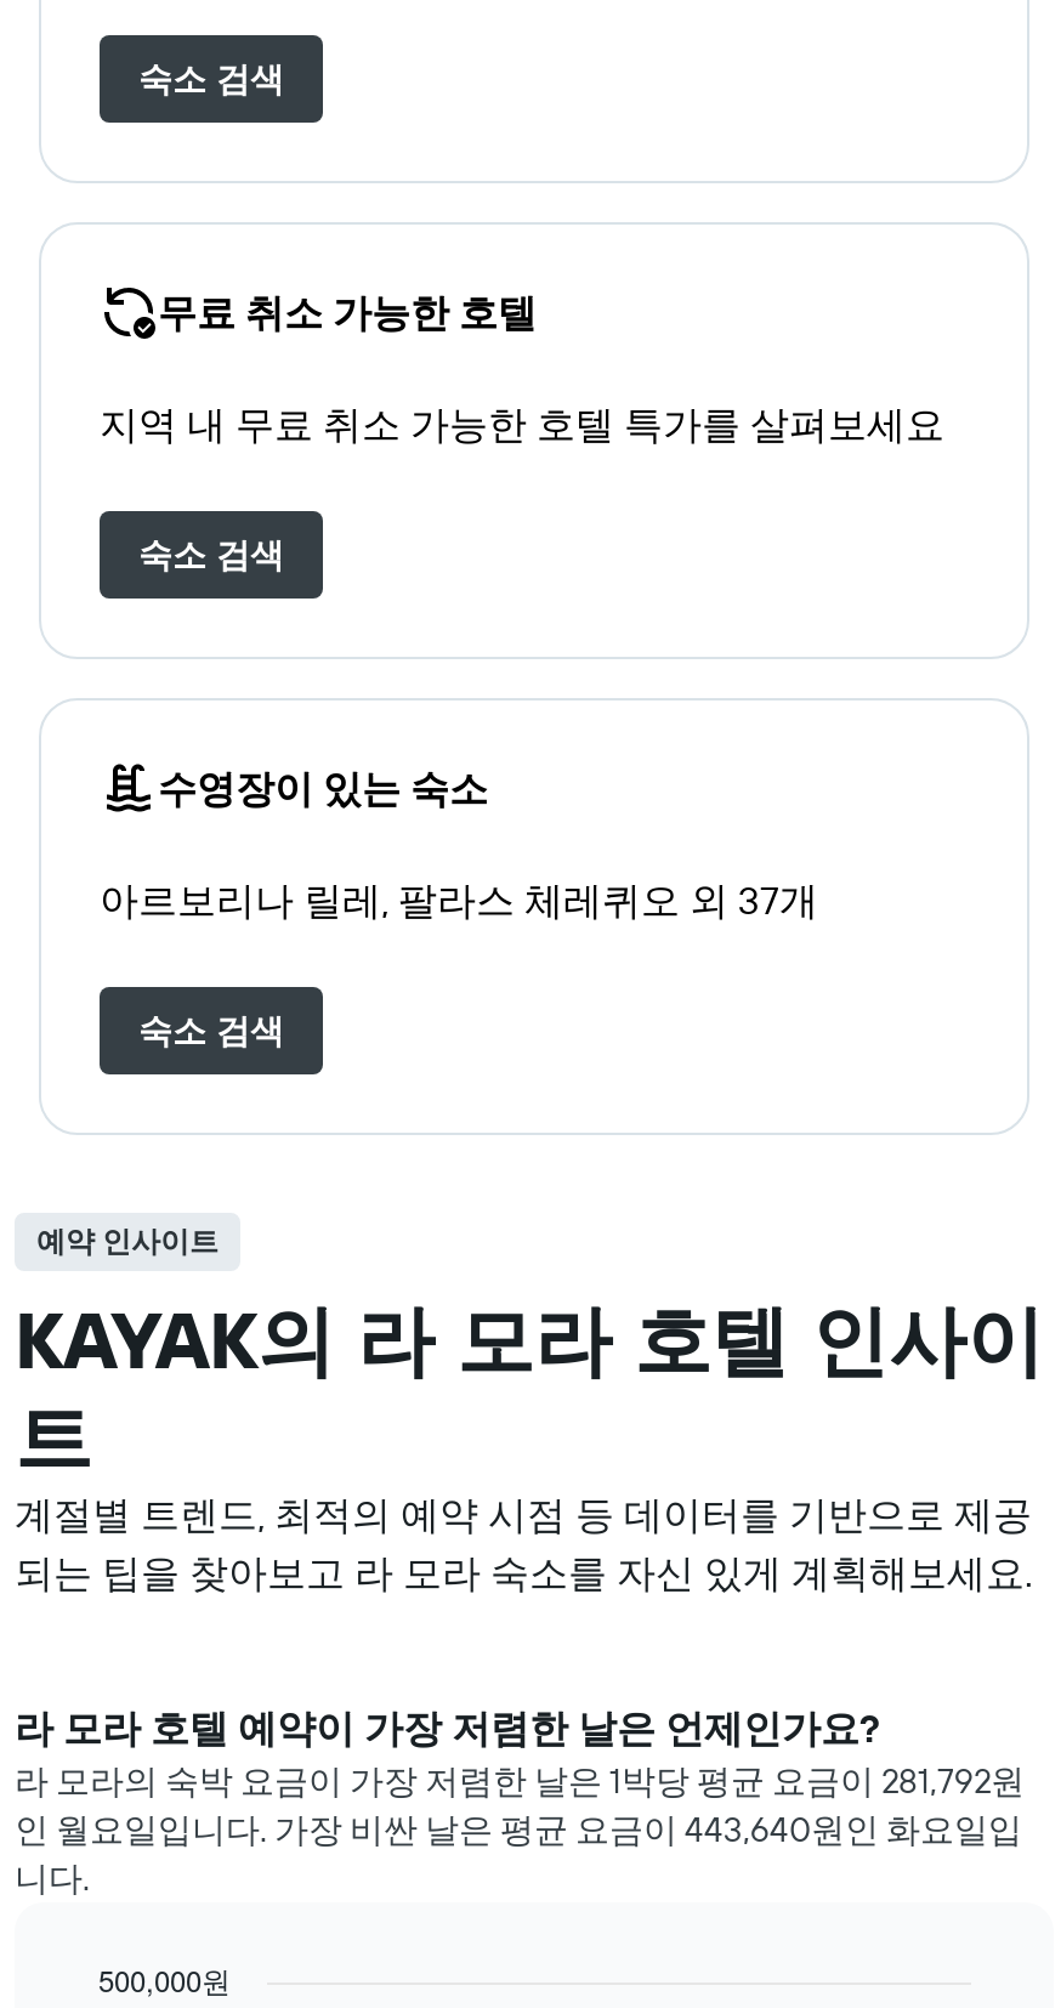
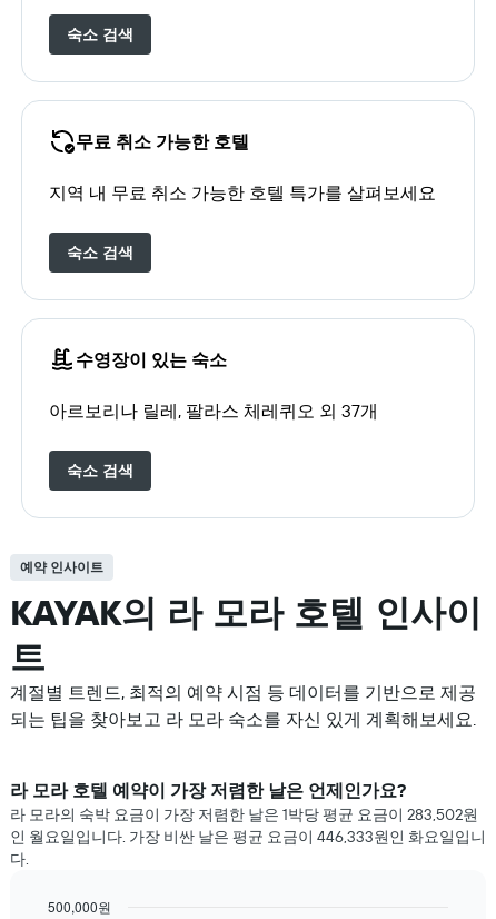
- 라 모라의 숙박 요금이 가장 저렴한 날은 1박당 평균 요금이 281,792원
- 인 월요일입니다. 가장 비싼 날은 평균 요금이 443,640원인 화요일입
- 니다.
+ 라 모라의 숙박 요금이 가장 저렴한 날은 1박당 평균 요금이 283,502원
+ 인 월요일입니다. 가장 비싼 날은 평균 요금이 446,333원인 화요일입니
+ 다.
